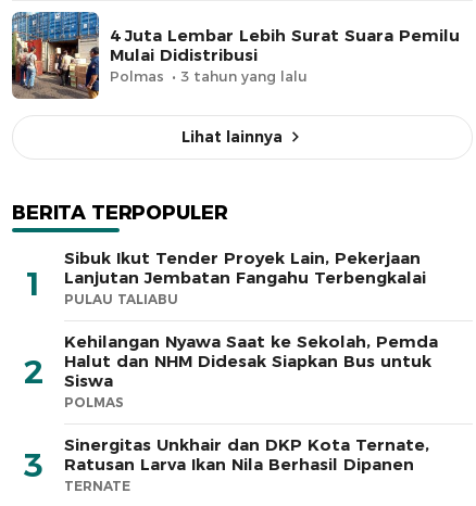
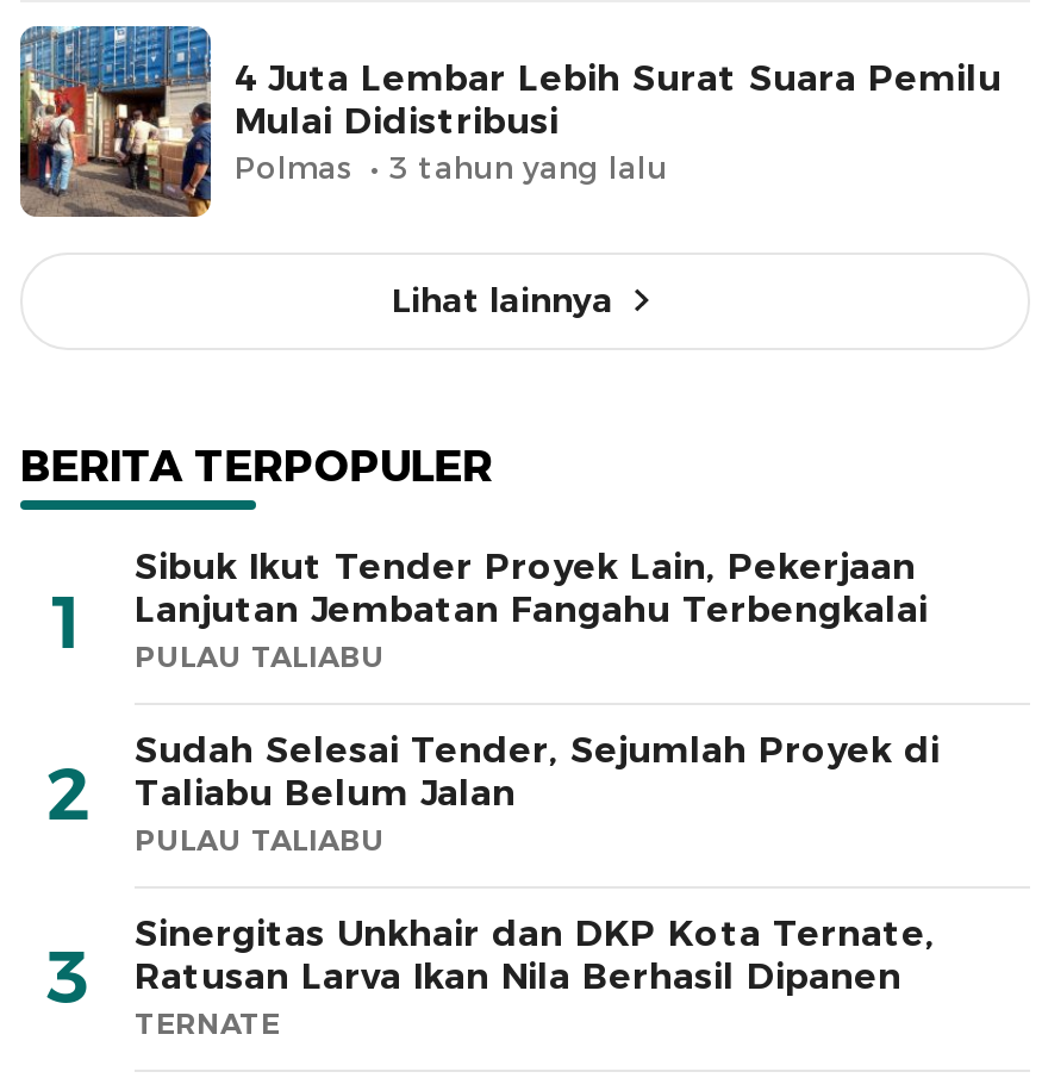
- Kehilangan Nyawa Saat ke Sekolah, Pemda
- Halut dan NHM Didesak Siapkan Bus untuk
- Siswa
- POLMAS
+ Sudah Selesai Tender, Sejumlah Proyek di
+ Taliabu Belum Jalan
+ PULAU TALIABU
